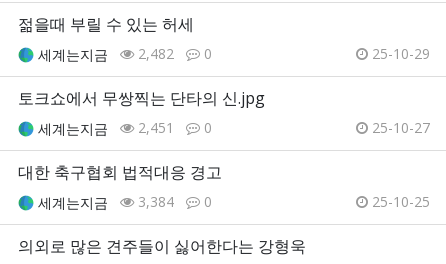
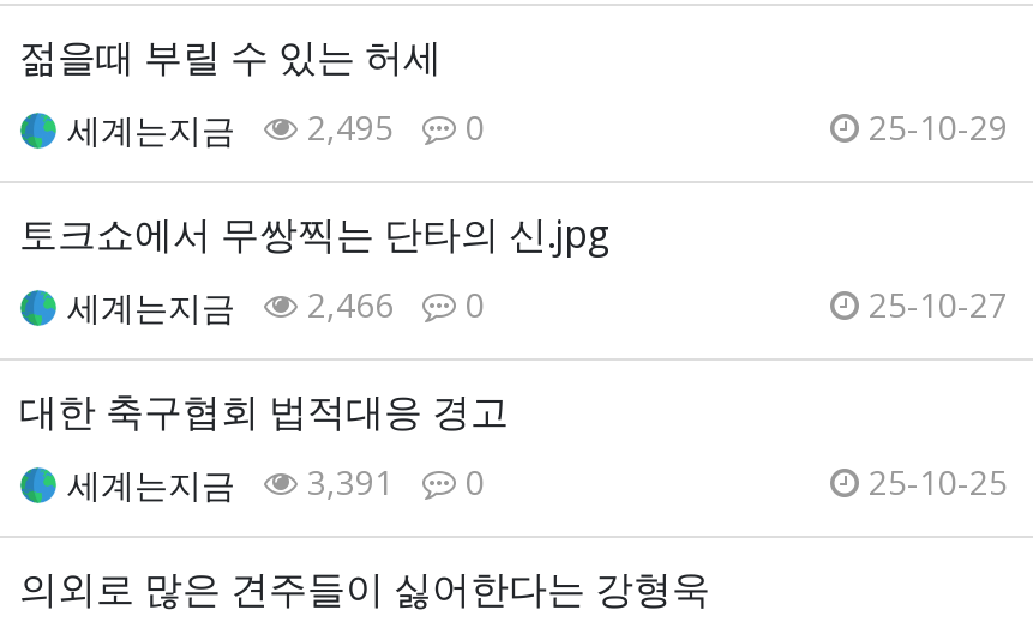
- 세계는지금 2,482 0
+ 세계는지금 2,495 0

- 세계는지금 2,451 0
+ 세계는지금 2,466 0

- 세계는지금 3,384 0
+ 세계는지금 3,391 0
